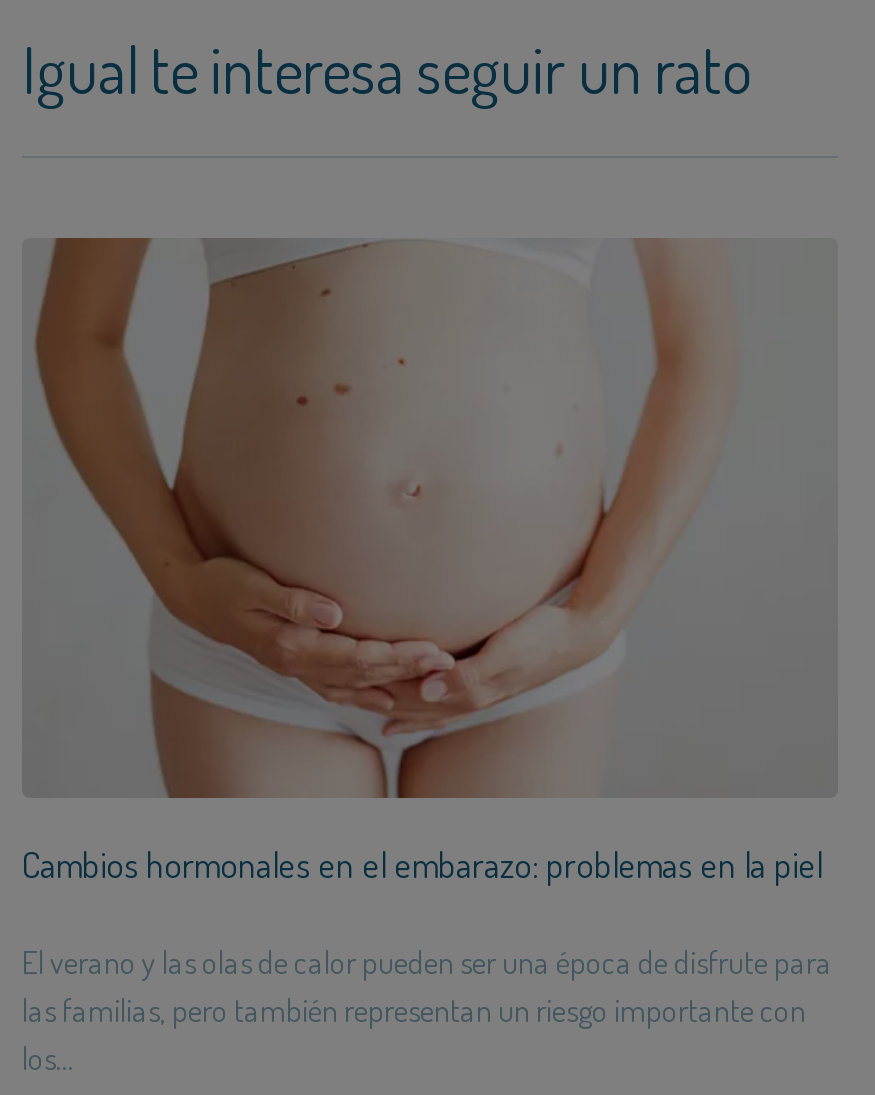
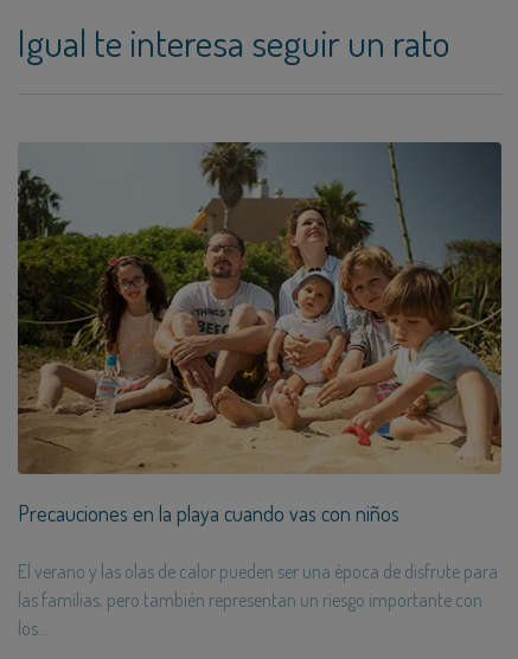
- [image]
- Cambios hormonales en el embarazo: problemas en la piel
+ [image]
+ Precauciones en la playa cuando vas con niños
